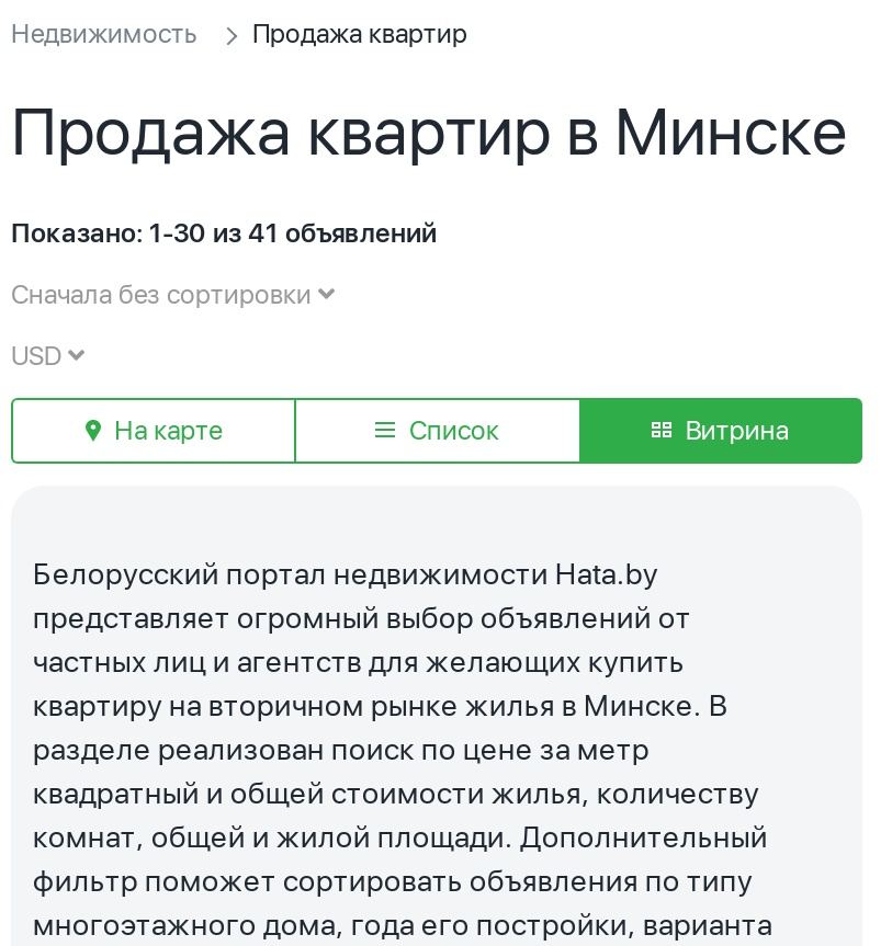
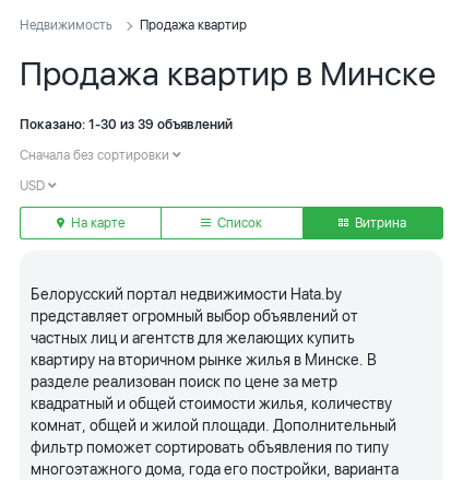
- Показано: 1-30 из 41 объявлений
+ Показано: 1-30 из 39 объявлений
